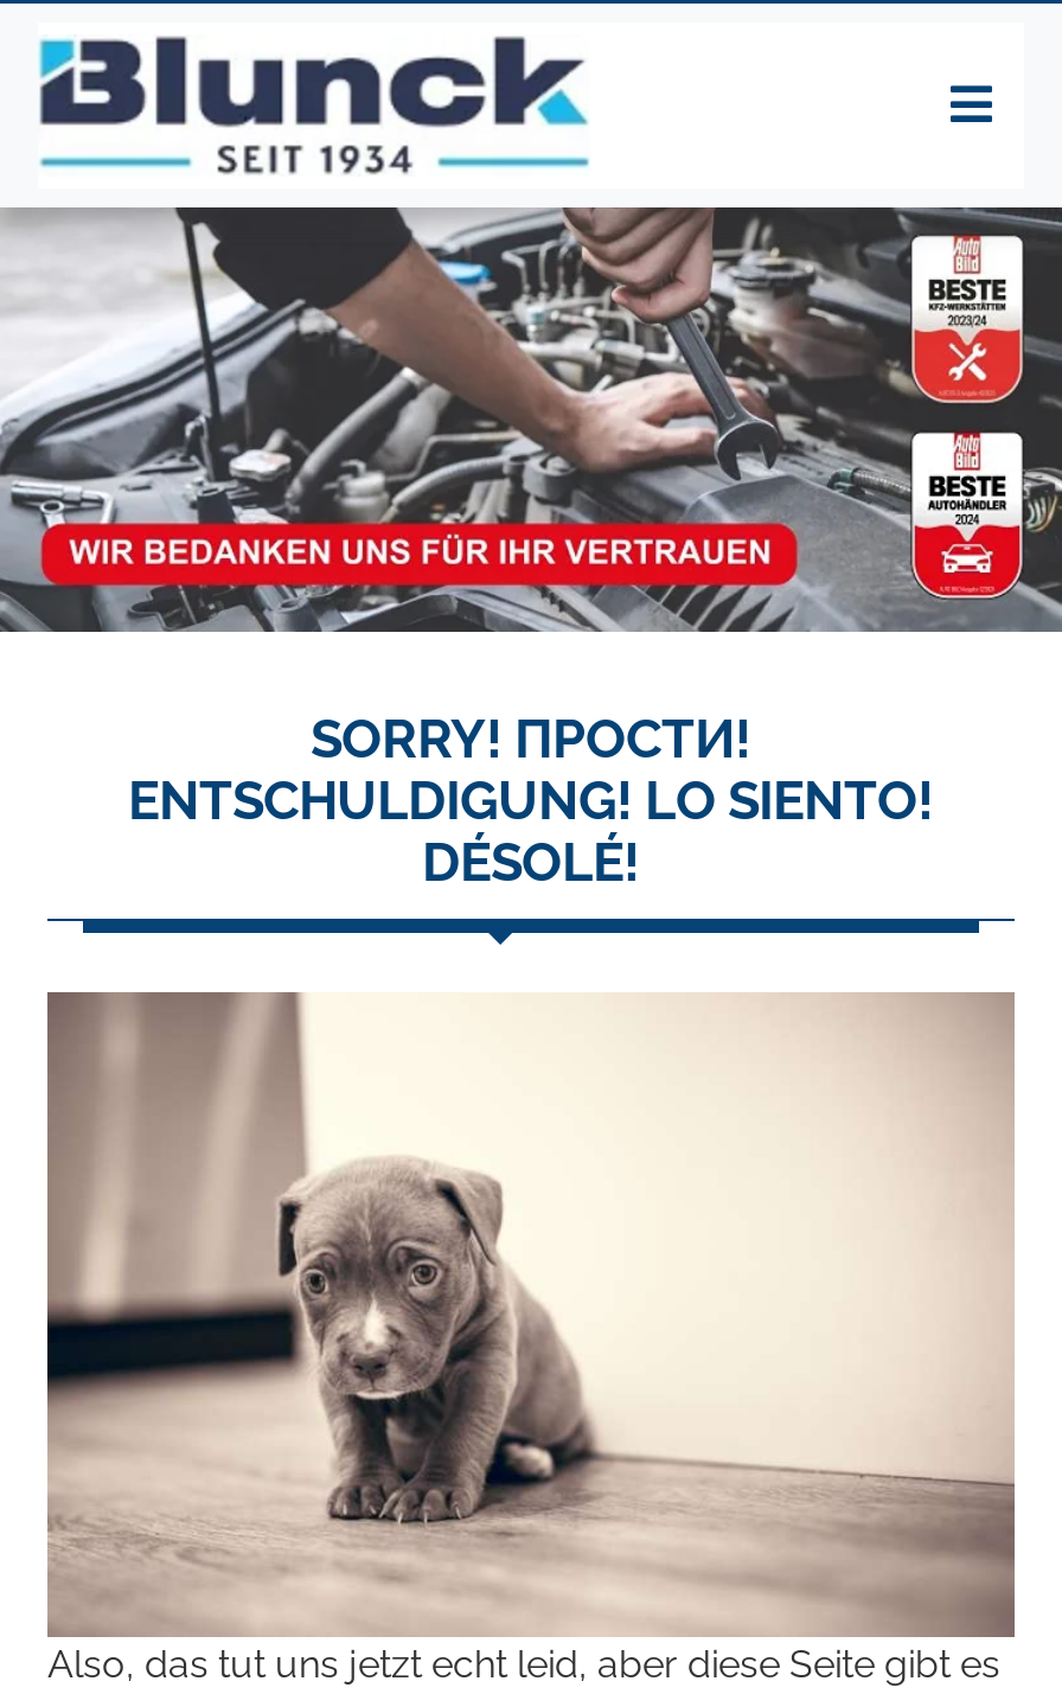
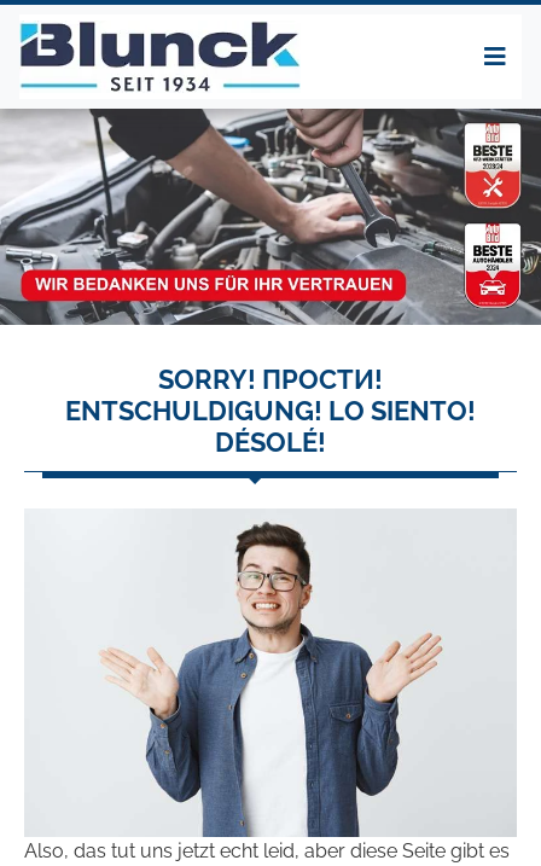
- [image]
+ [image]
